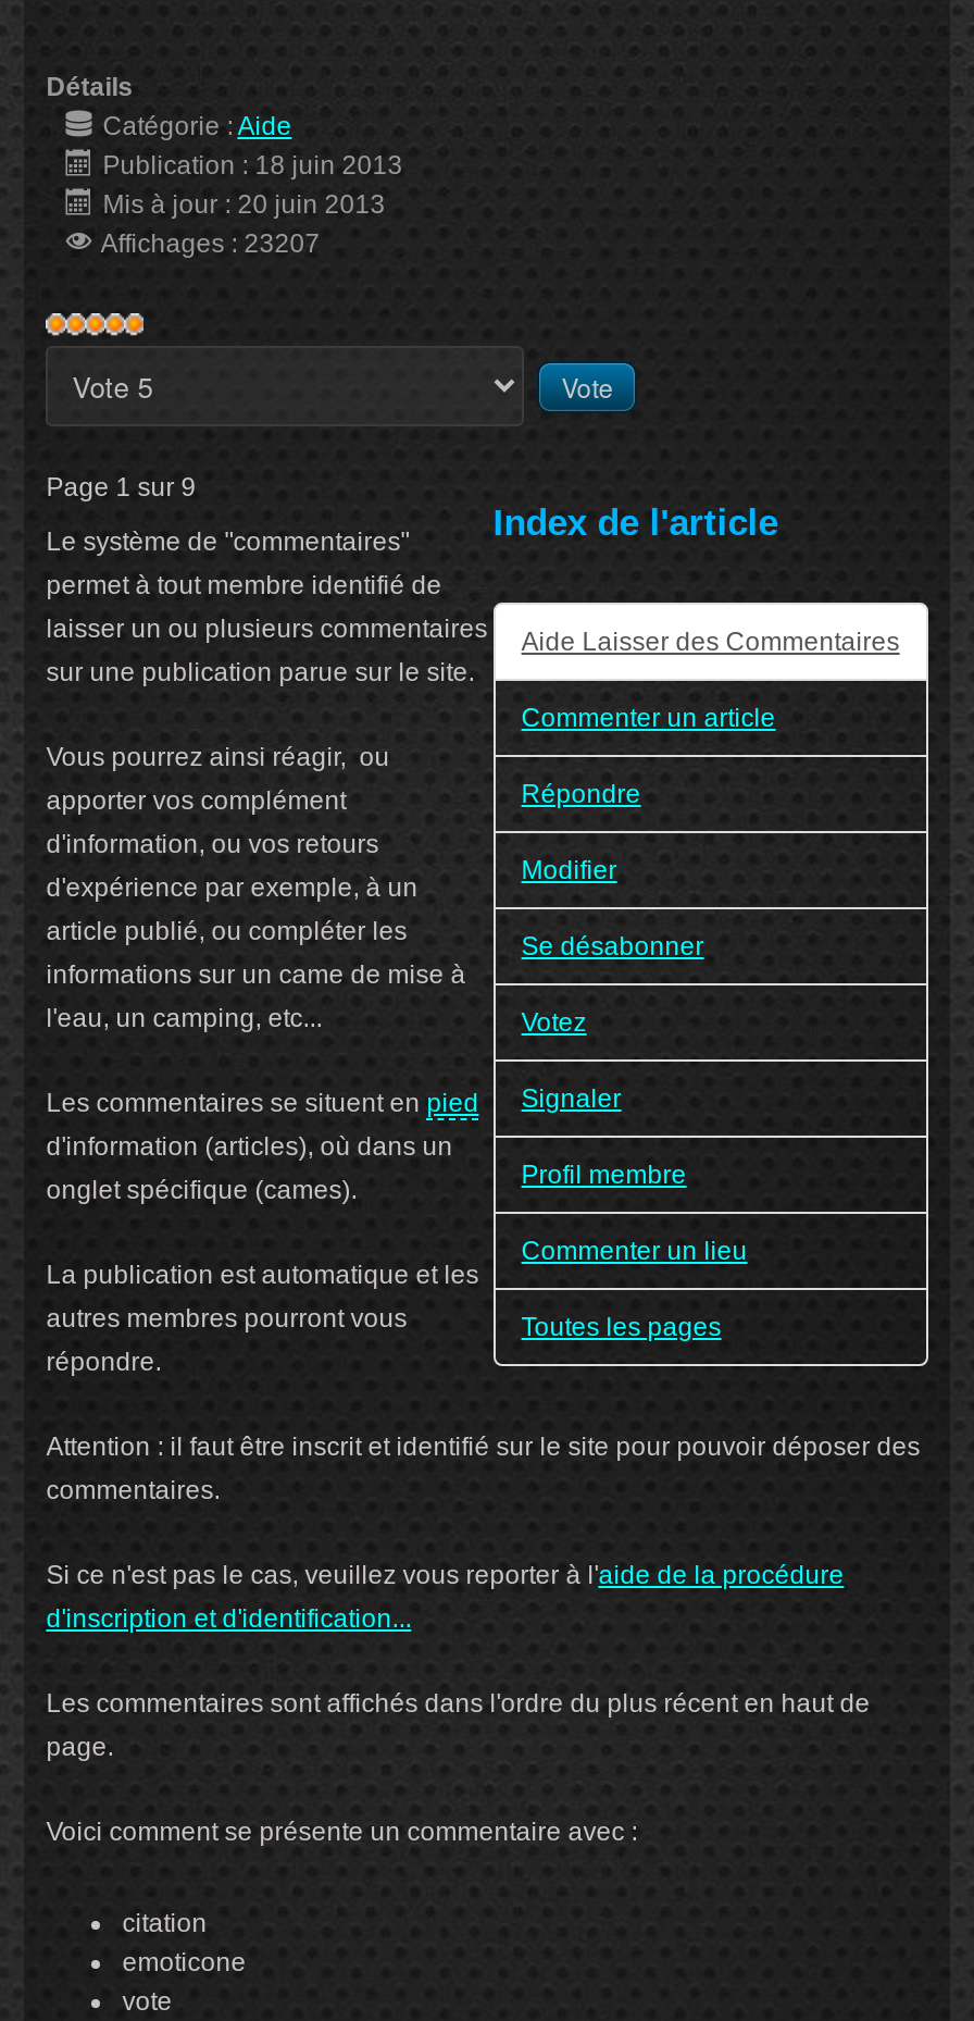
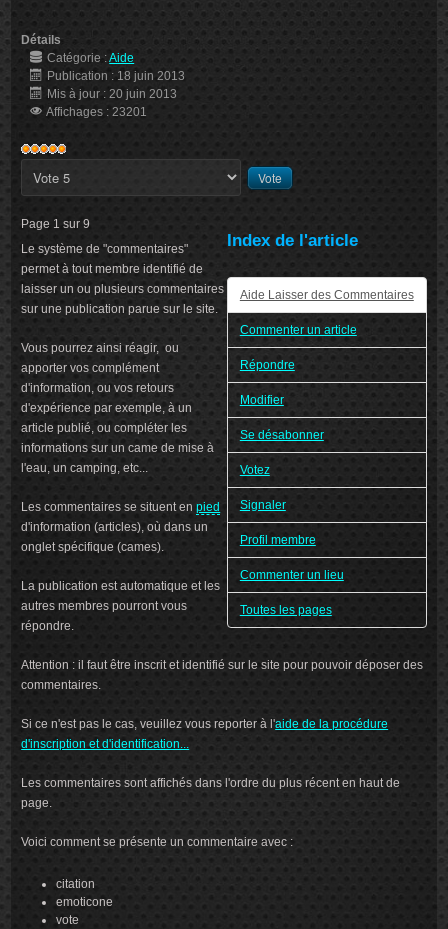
- Affichages : 23207
+ Affichages : 23201
